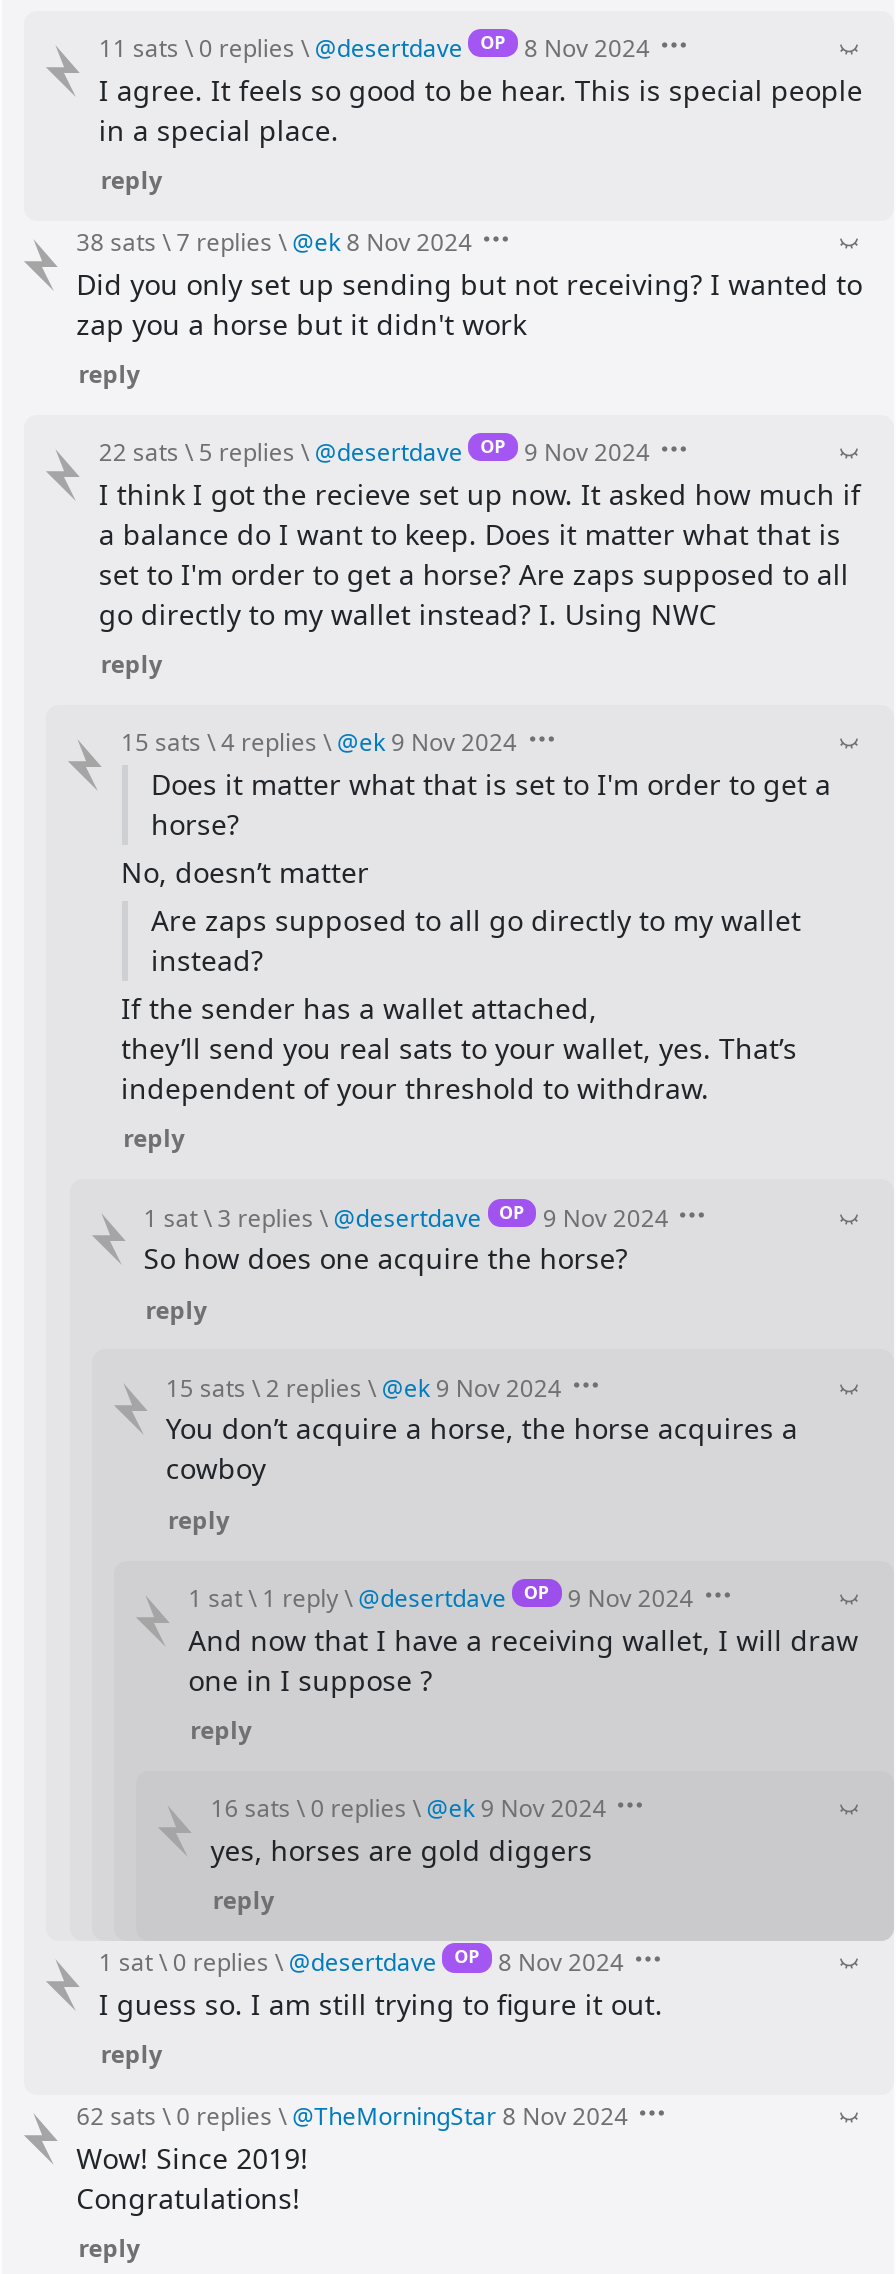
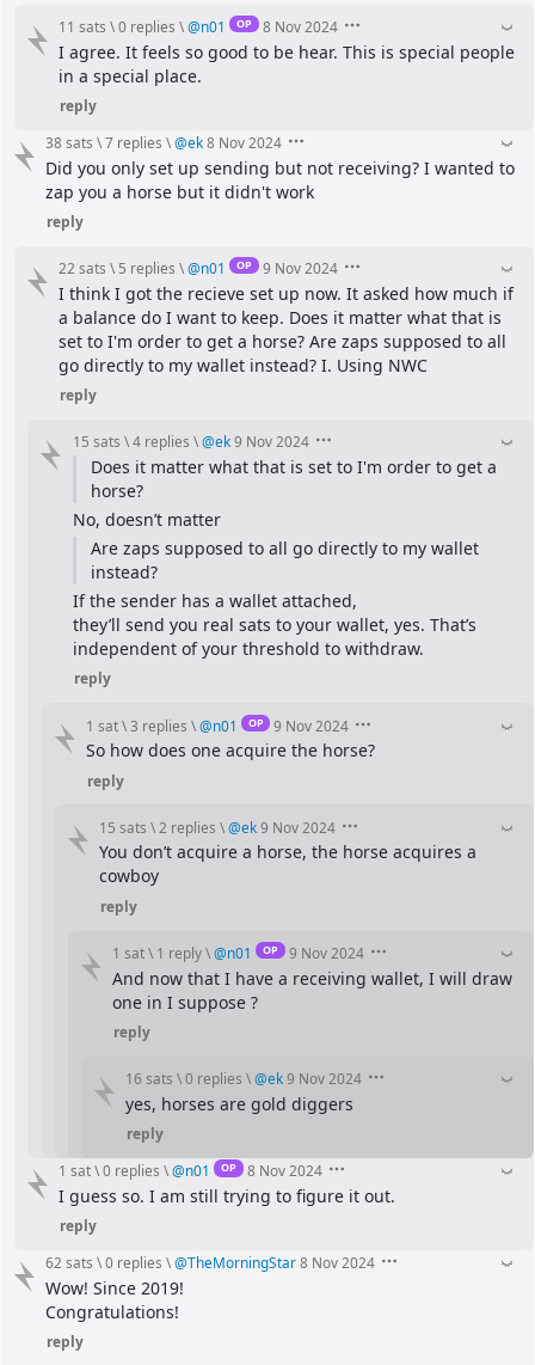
- 11 sats \ 0 replies \ @desertdave
+ 11 sats \ 0 replies \ @n01

- 22 sats \ 5 replies \ @desertdave
+ 22 sats \ 5 replies \ @n01

- 1 sat \ 3 replies \ @desertdave
+ 1 sat \ 3 replies \ @n01

- 1 sat \ 1 reply \ @desertdave
+ 1 sat \ 1 reply \ @n01

- 1 sat \ 0 replies \ @desertdave
+ 1 sat \ 0 replies \ @n01
